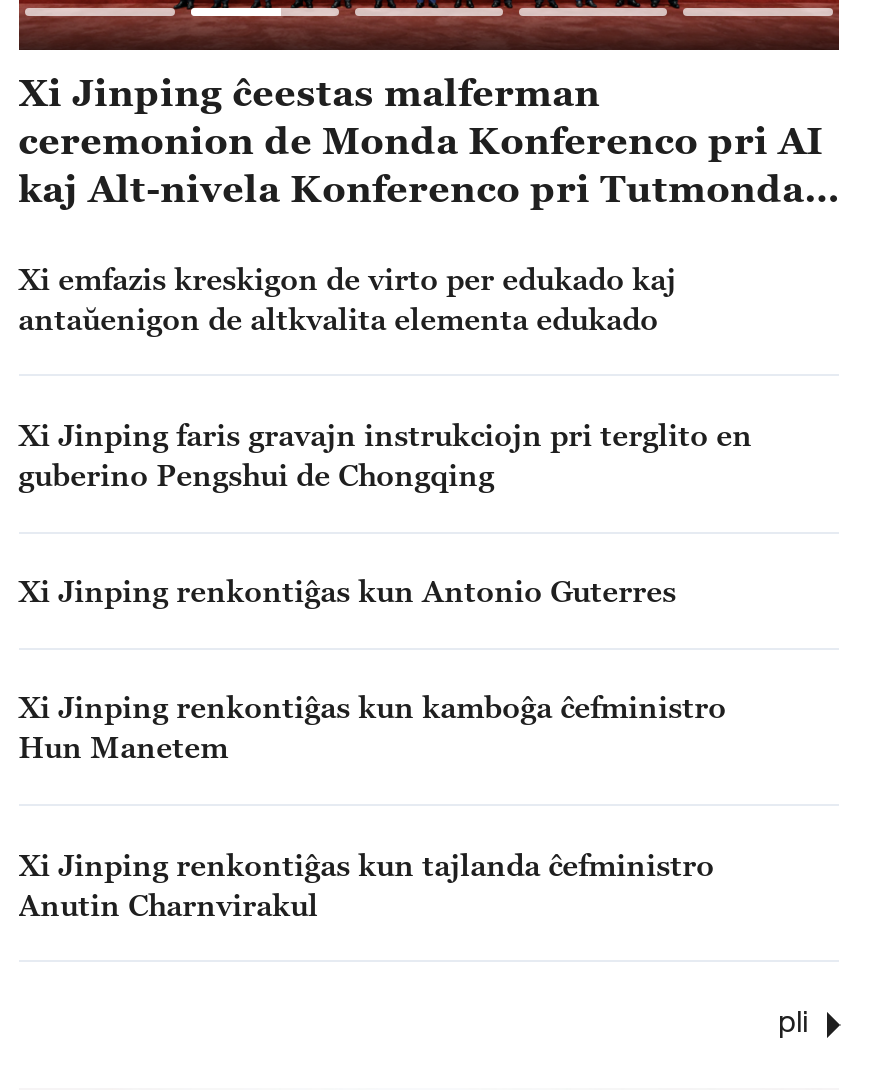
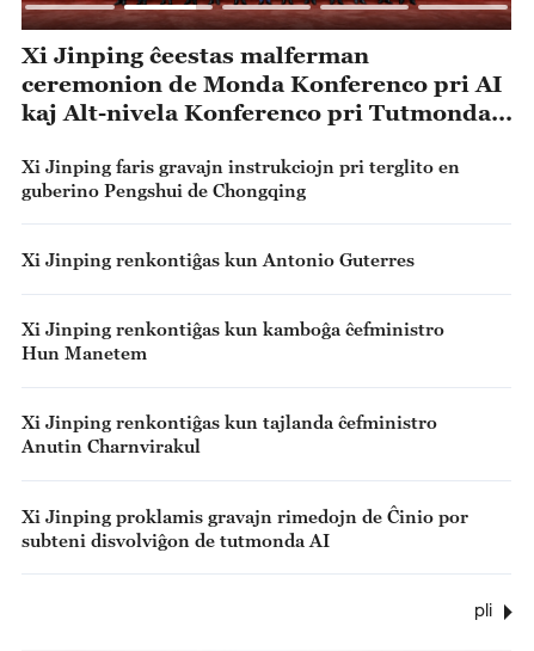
- Xi emfazis kreskigon de virto per edukado kaj
- antaŭenigon de altkvalita elementa edukado

moved up: Xi Jinping faris gravajn instrukciojn pri terglito en | guberino Pengshui de Chongqing | Xi Jinping renkontiĝas kun Antonio Guterres | Xi Jinping renkontiĝas kun kamboĝa ĉefministro | Hun Manetem | Xi Jinping renkontiĝas kun tajlanda ĉefministro | Anutin Charnvirakul

+ Xi Jinping proklamis gravajn rimedojn de Ĉinio por
+ subteni disvolviĝon de tutmonda AI
